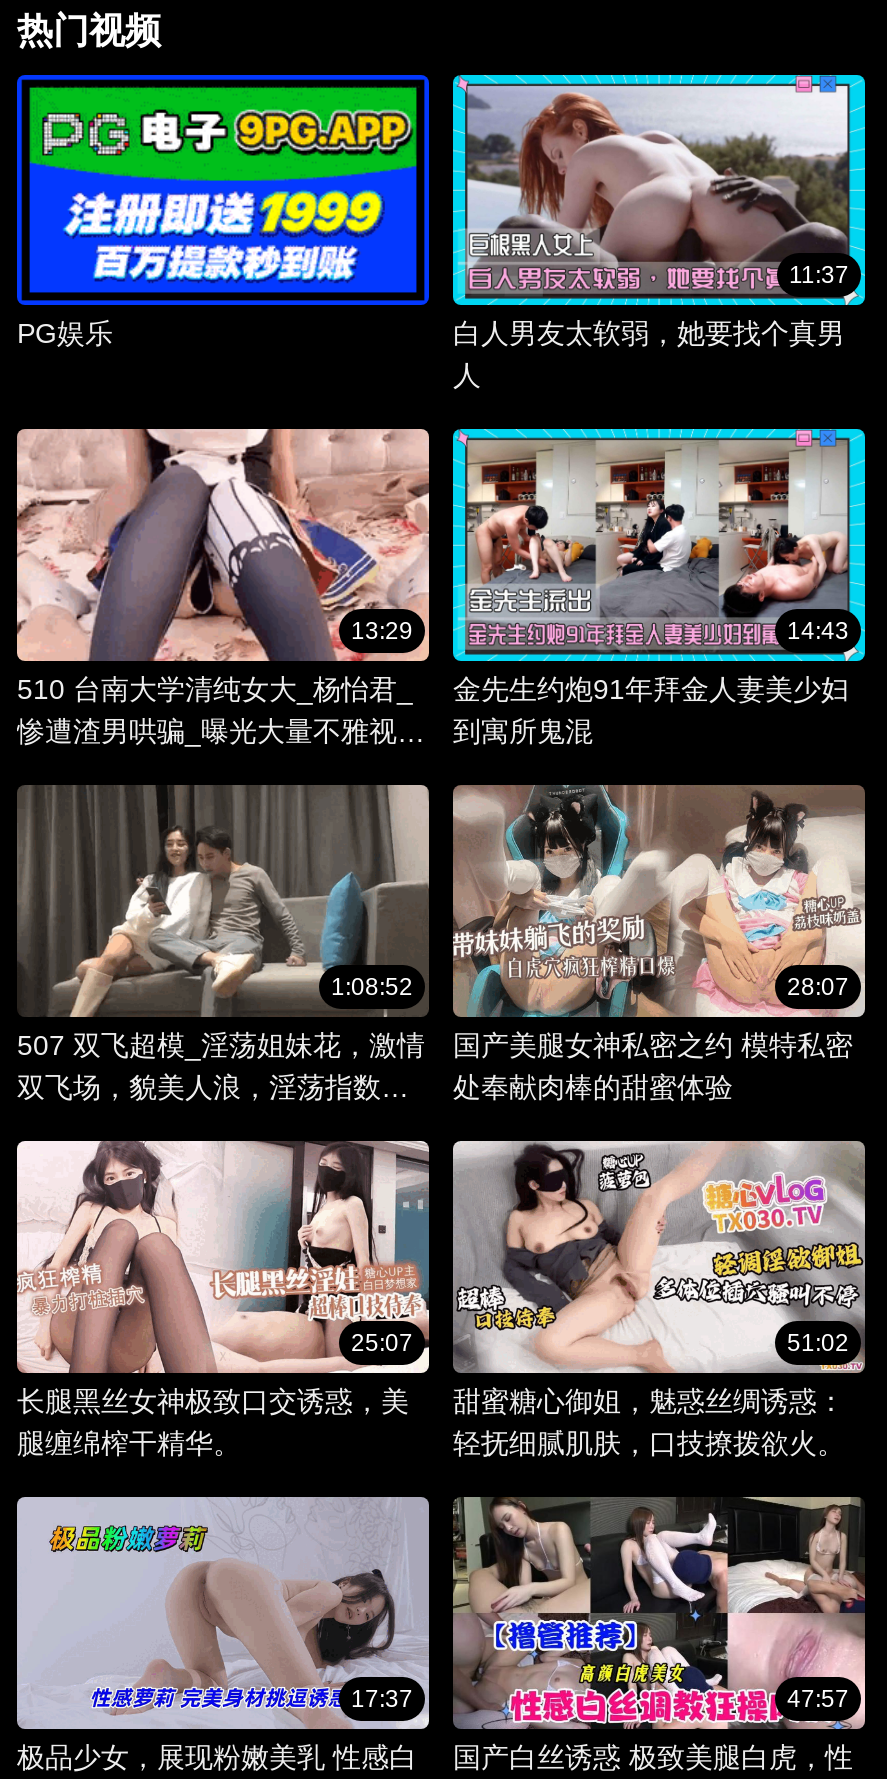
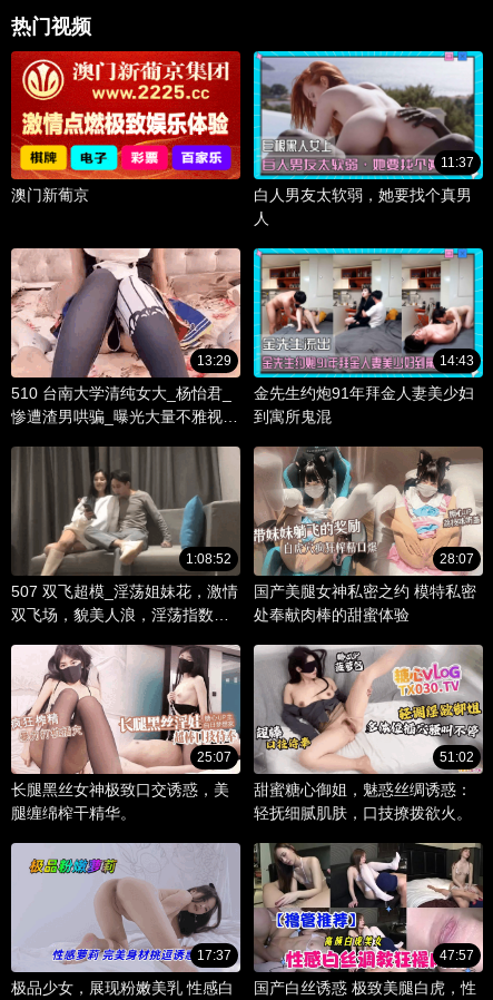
- [image]
- PG娱乐
+ [image]
+ 澳门新葡京
